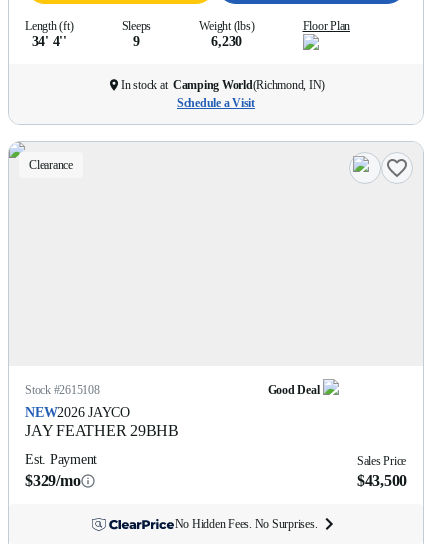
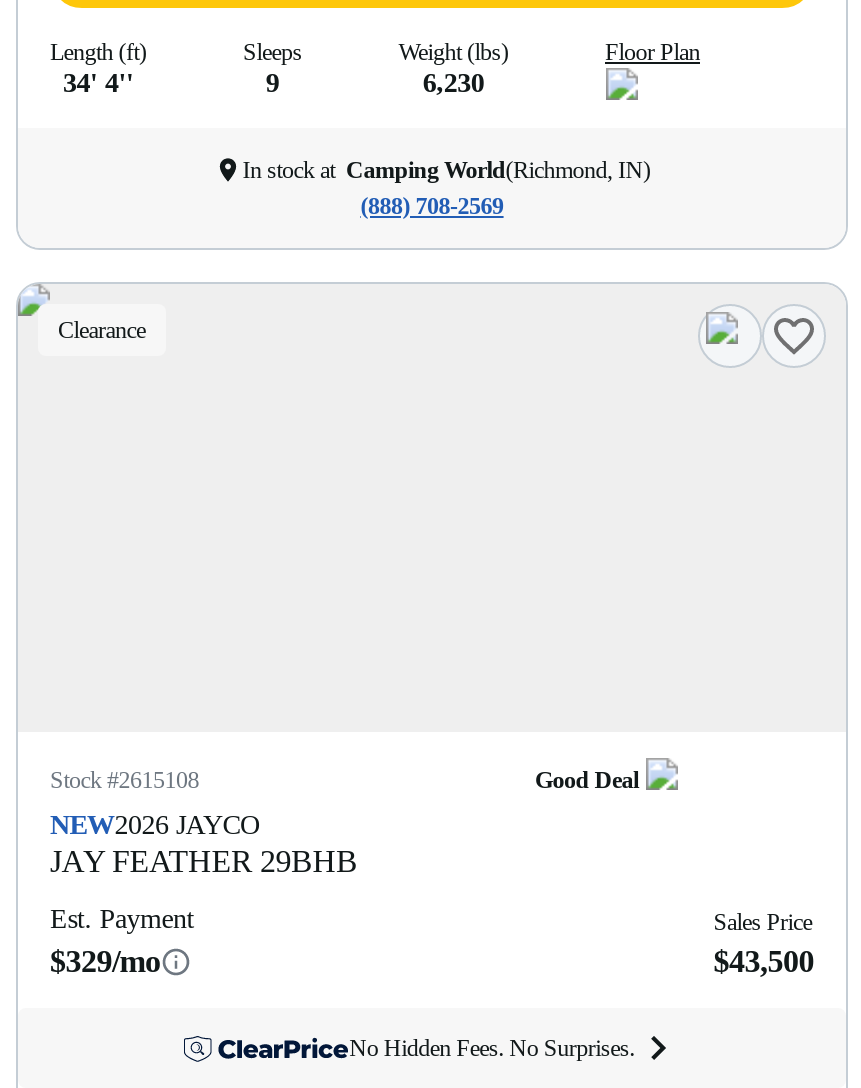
- Schedule a Visit
+ (888) 708-2569
